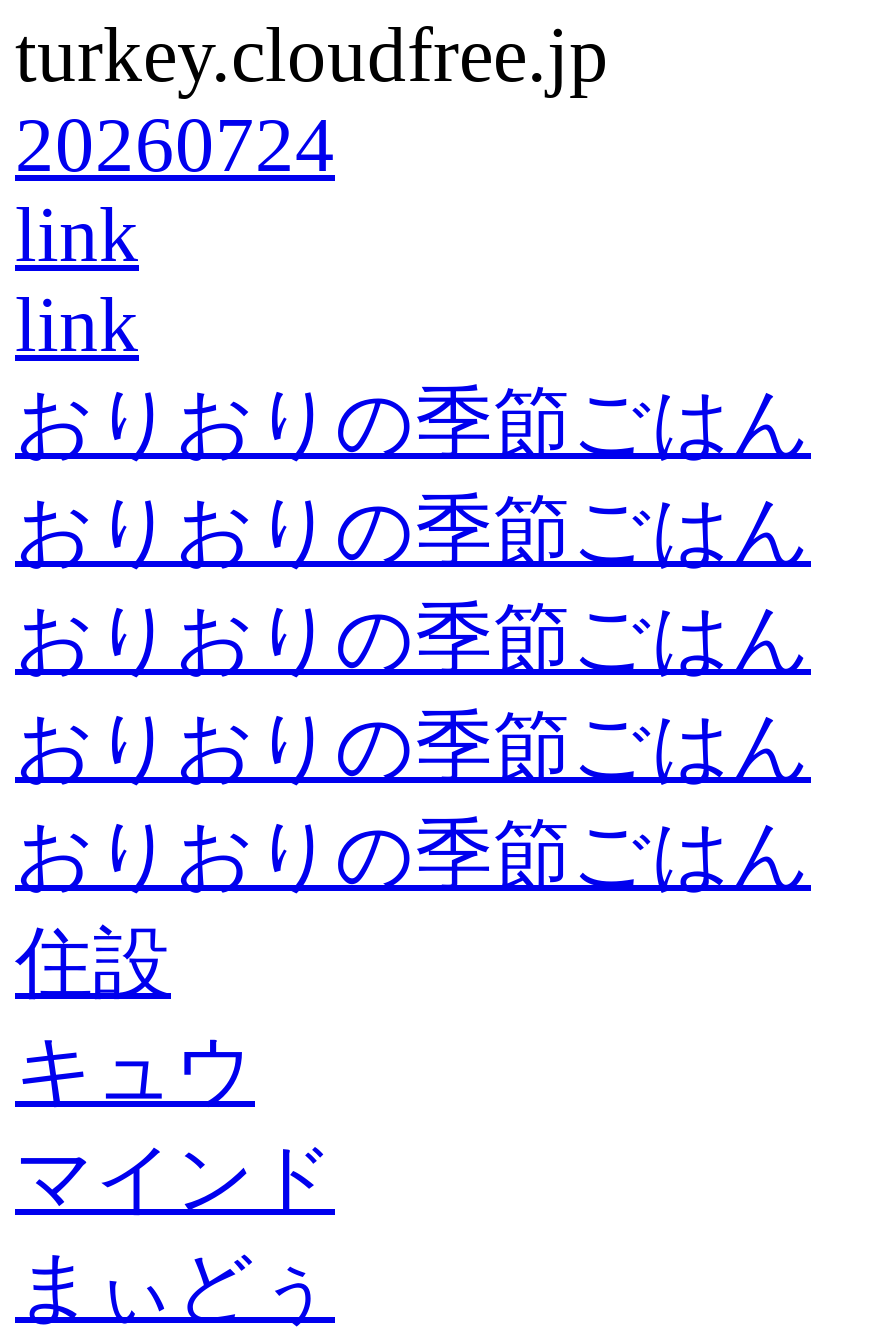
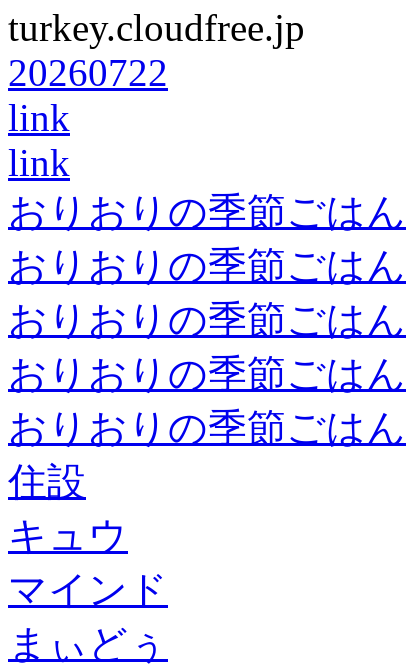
- 20260724
+ 20260722
